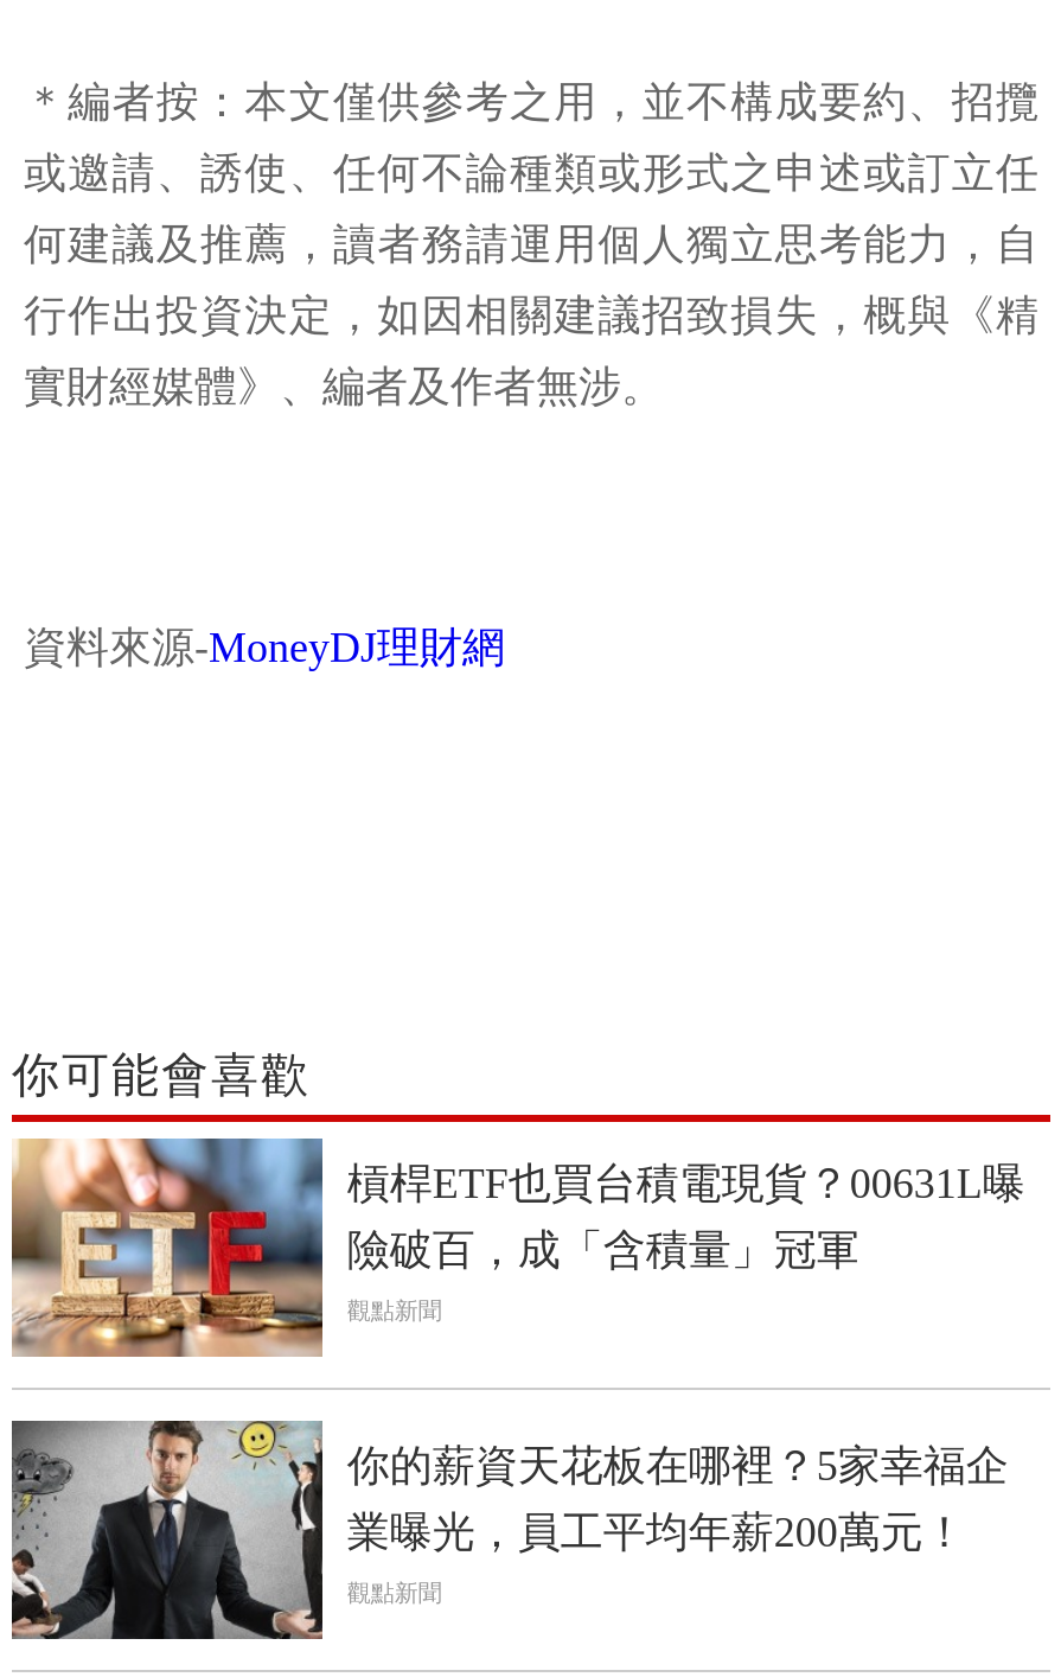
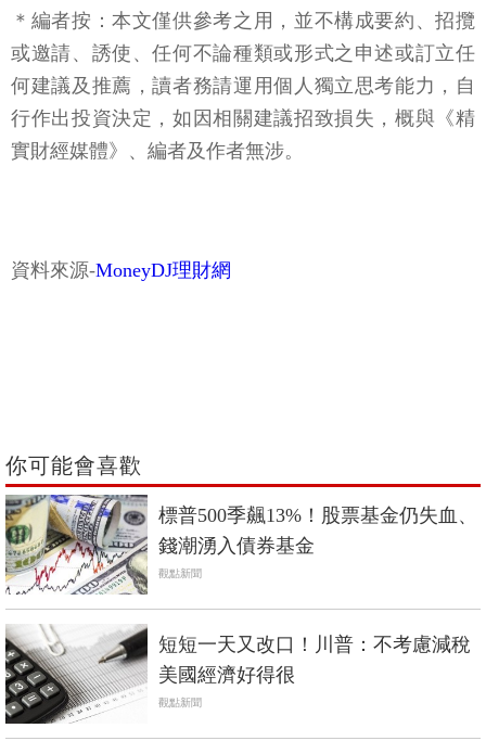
- [image]
- 槓桿ETF也買台積電現貨？00631L曝
- 險破百，成「含積量」冠軍
+ [image]
+ 標普500季飆13%！股票基金仍失血、
+ 錢潮湧入債券基金

- [image]
- 你的薪資天花板在哪裡？5家幸福企
- 業曝光，員工平均年薪200萬元！
+ [image]
+ 短短一天又改口！川普：不考慮減稅
+ 美國經濟好得很
